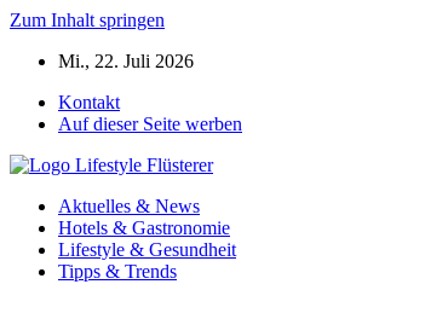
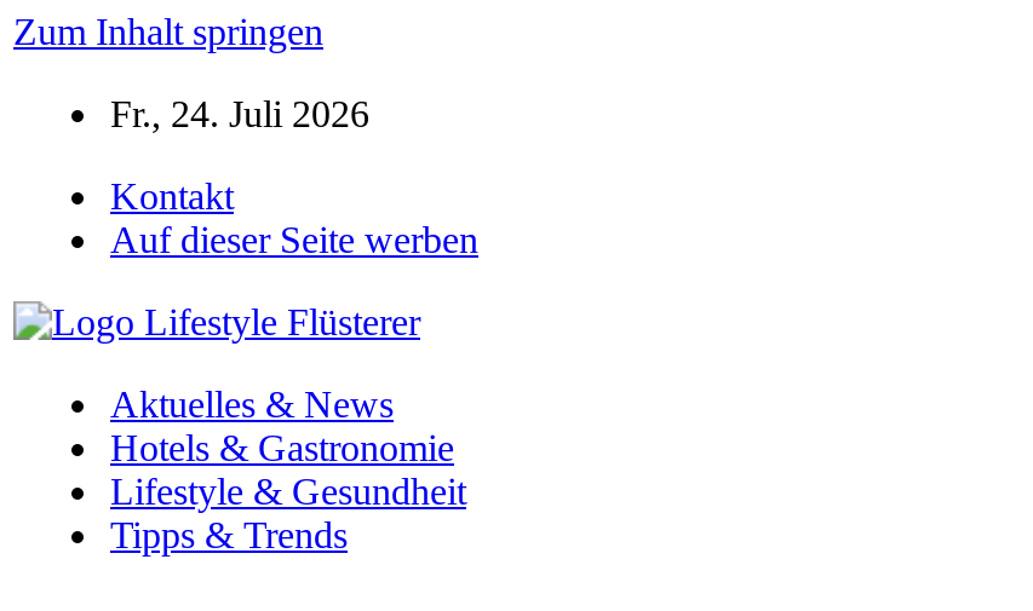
- Mi., 22. Juli 2026
+ Fr., 24. Juli 2026
